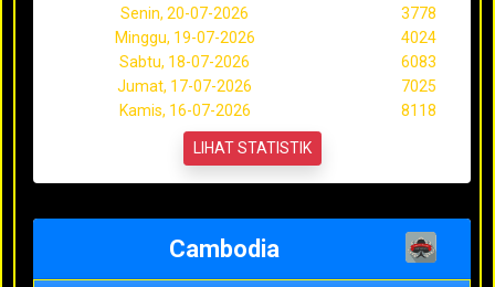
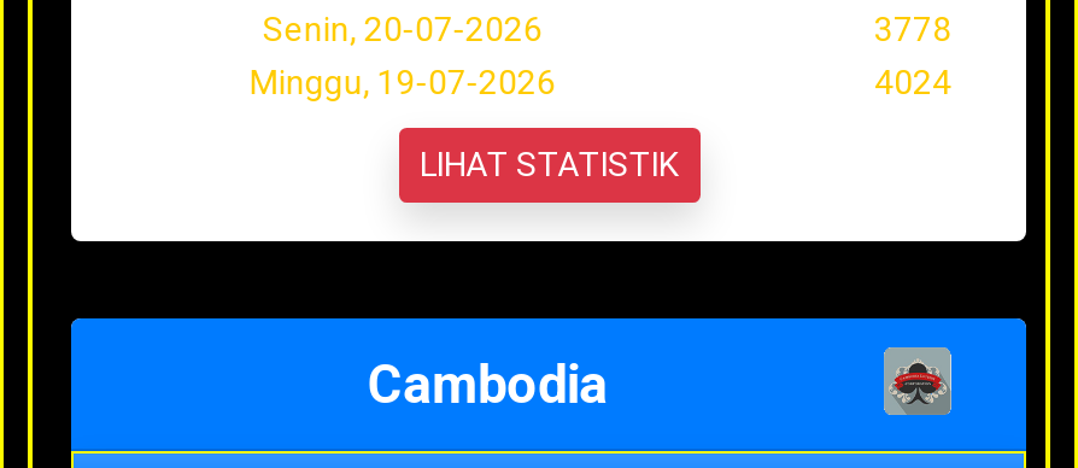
- Sabtu, 18-07-2026
- 6083
- Jumat, 17-07-2026
- 7025
- Kamis, 16-07-2026
- 8118
